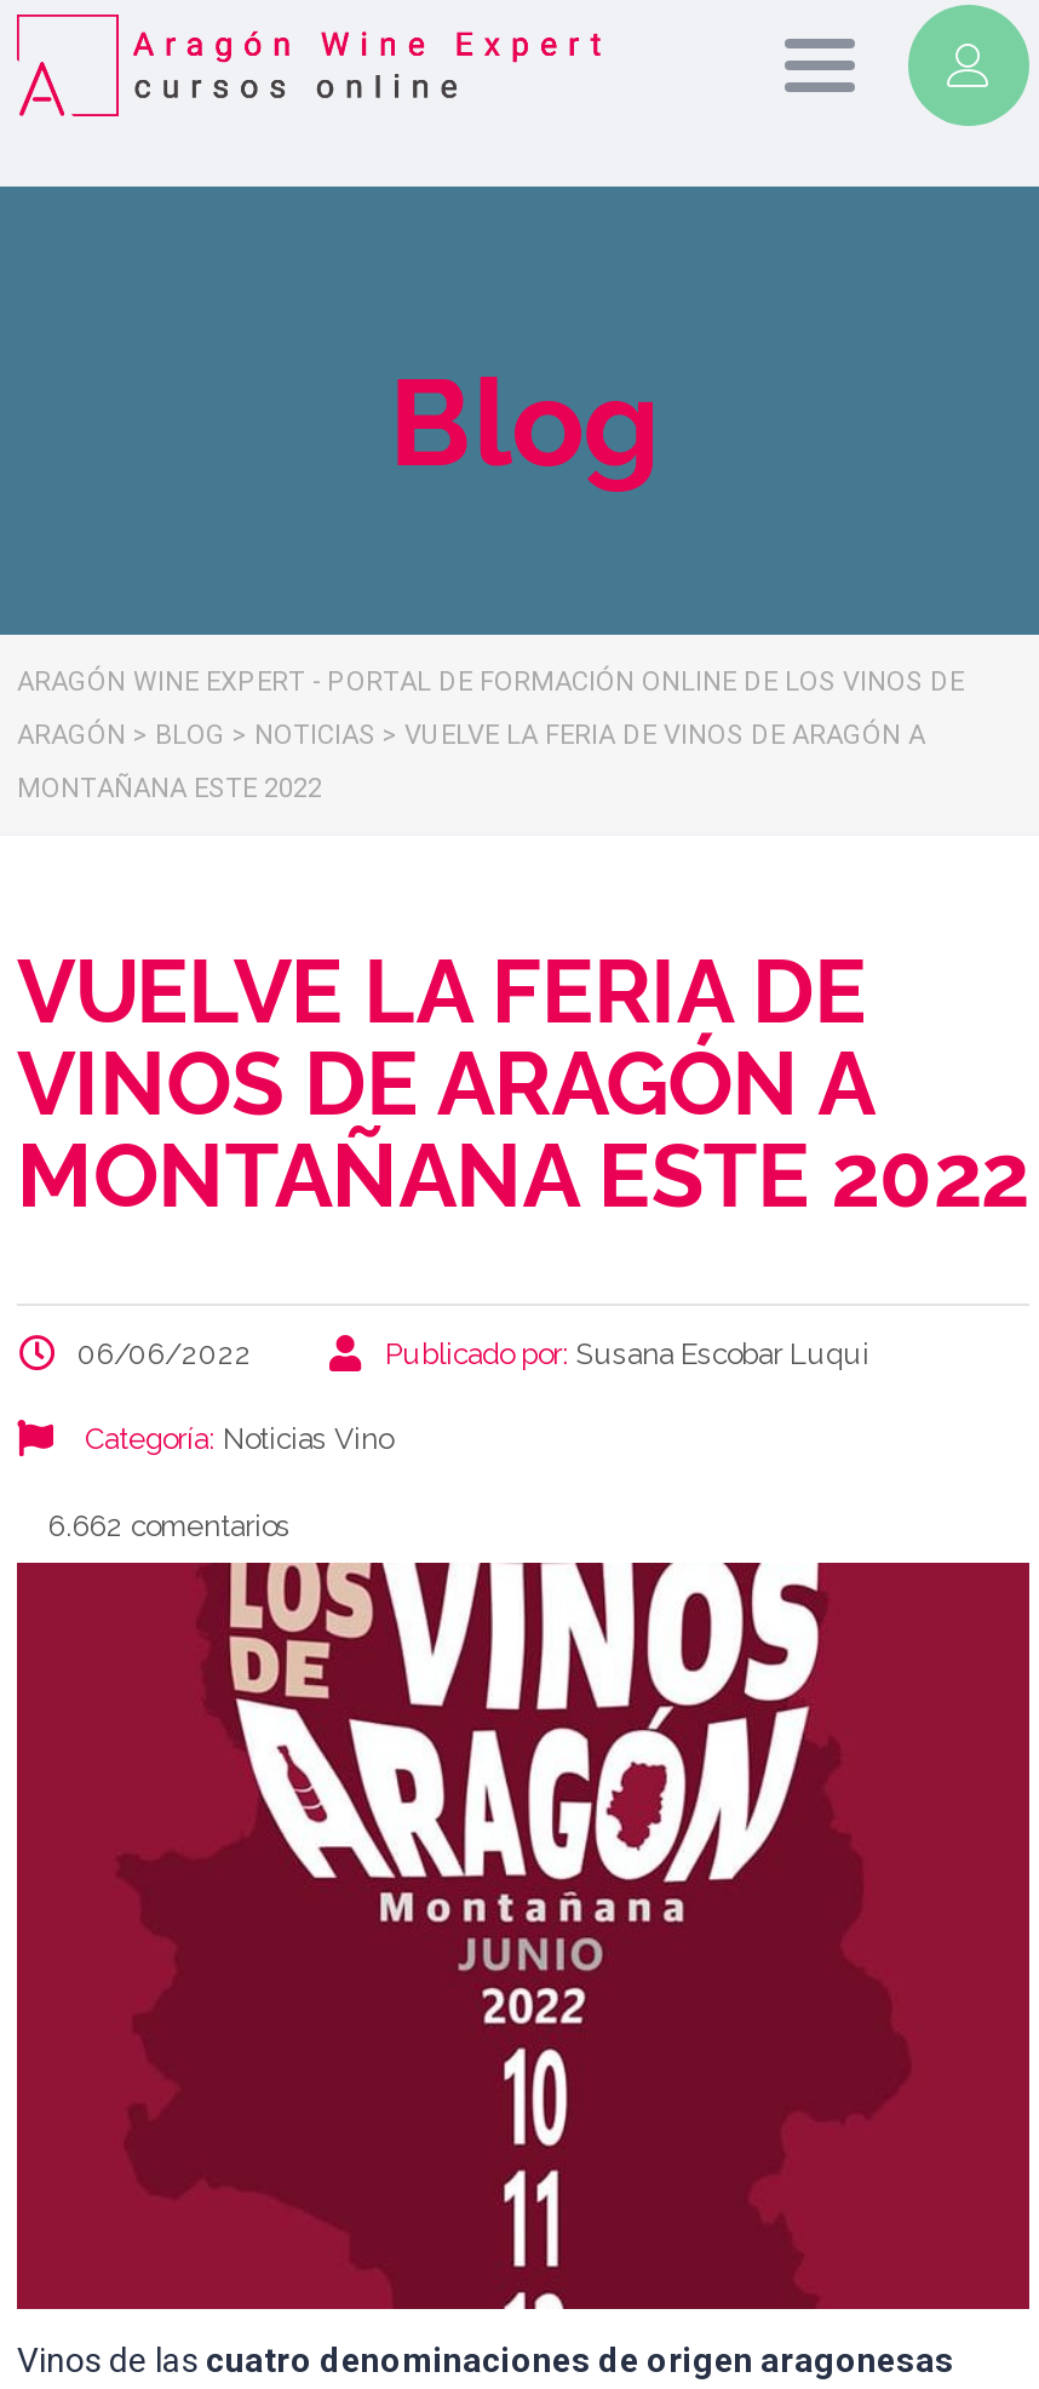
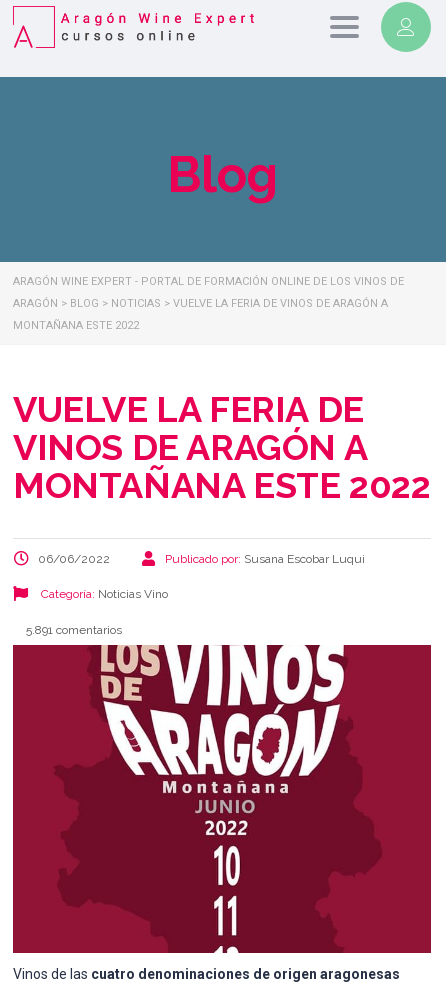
- 6.662 comentarios
+ 5.891 comentarios
